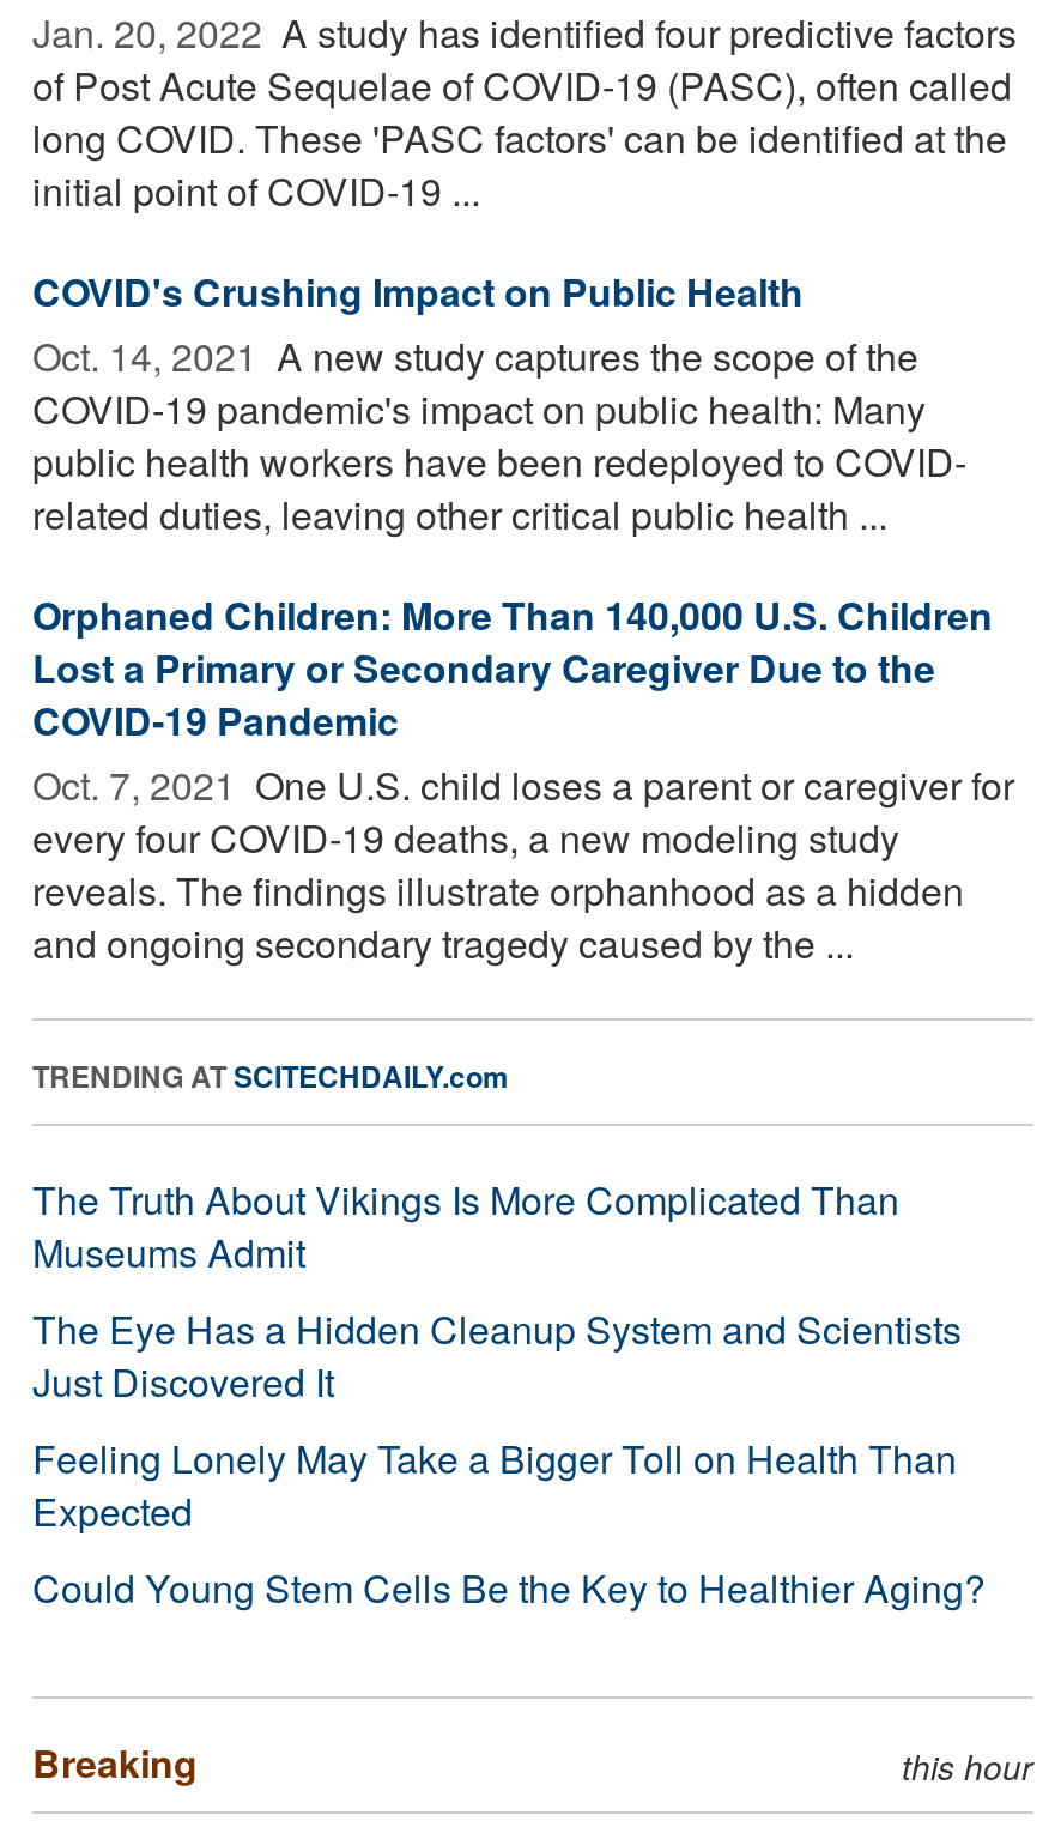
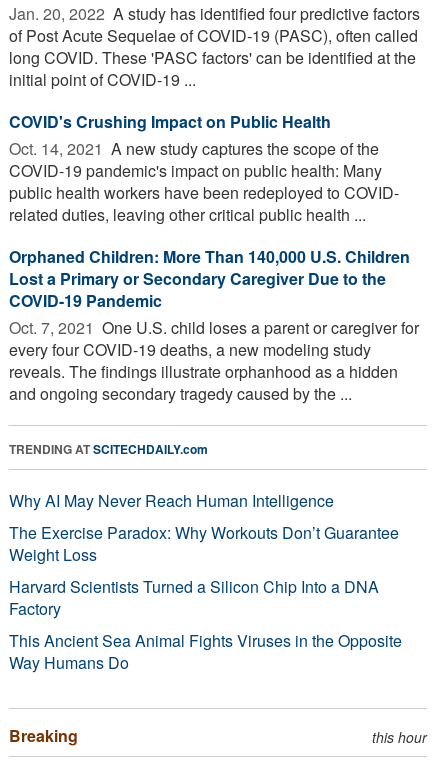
- The Truth About Vikings Is More Complicated Than
- Museums Admit
- The Eye Has a Hidden Cleanup System and Scientists
- Just Discovered It
- Feeling Lonely May Take a Bigger Toll on Health Than
- Expected
- Could Young Stem Cells Be the Key to Healthier Aging?
+ Why AI May Never Reach Human Intelligence
+ The Exercise Paradox: Why Workouts Don’t Guarantee
+ Weight Loss
+ Harvard Scientists Turned a Silicon Chip Into a DNA
+ Factory
+ This Ancient Sea Animal Fights Viruses in the Opposite
+ Way Humans Do
